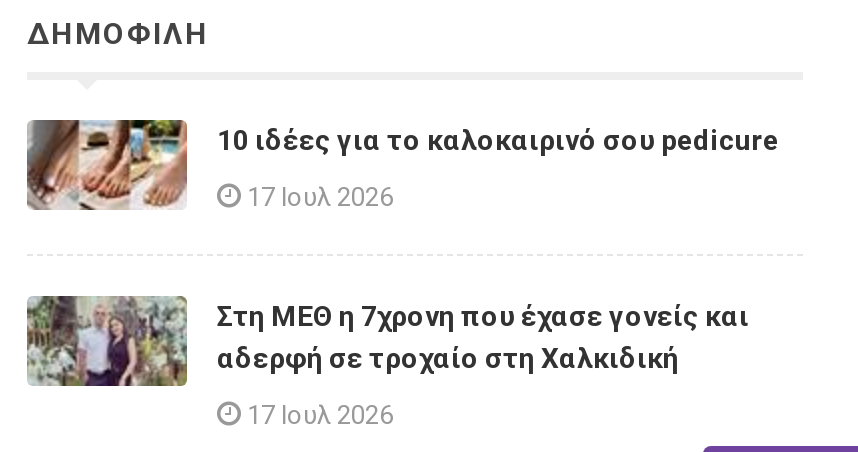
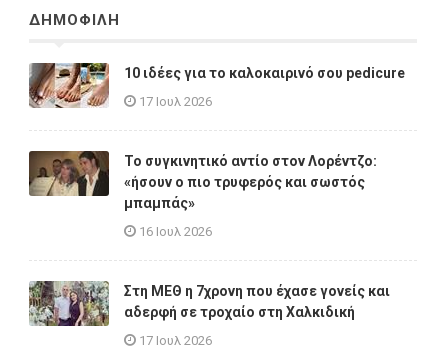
+ [image]
+ Το συγκινητικό αντίο στον Λορέντζο:
+ «ήσουν ο πιο τρυφερός και σωστός
+ μπαμπάς»
+ 16 Ιουλ 2026
